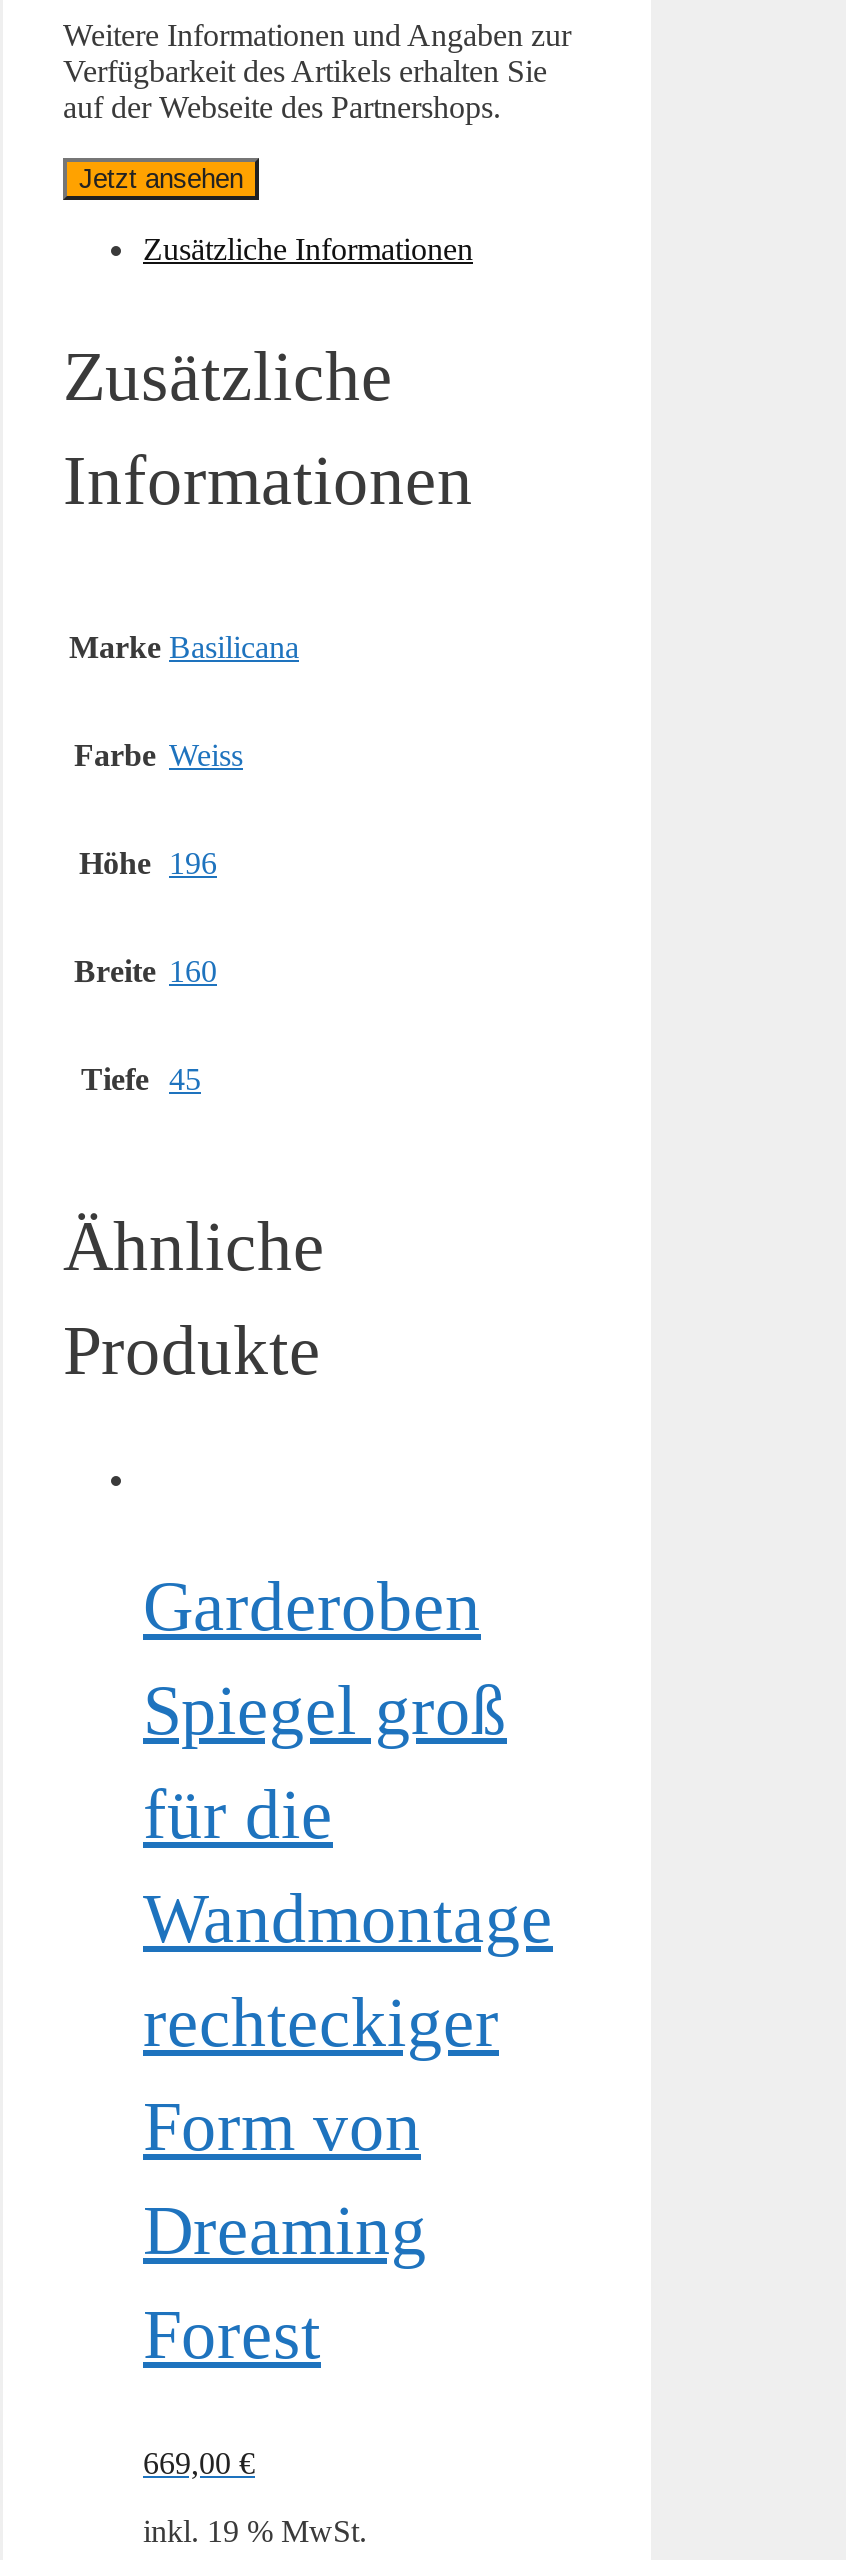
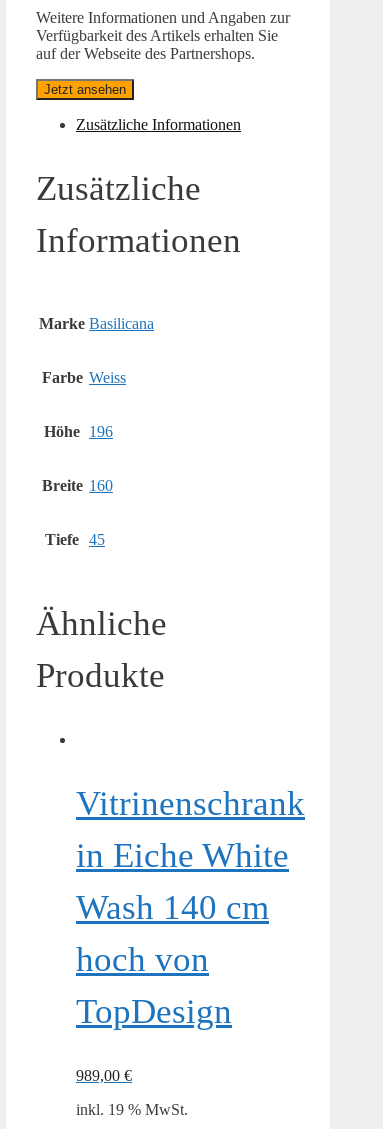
- Garderoben
- Spiegel groß
- für die
- Wandmontage
- rechteckiger
- Form von
- Dreaming
- Forest
+ Vitrinenschrank
+ in Eiche White
+ Wash 140 cm
+ hoch von
+ TopDesign

- 669,00 €
+ 989,00 €
